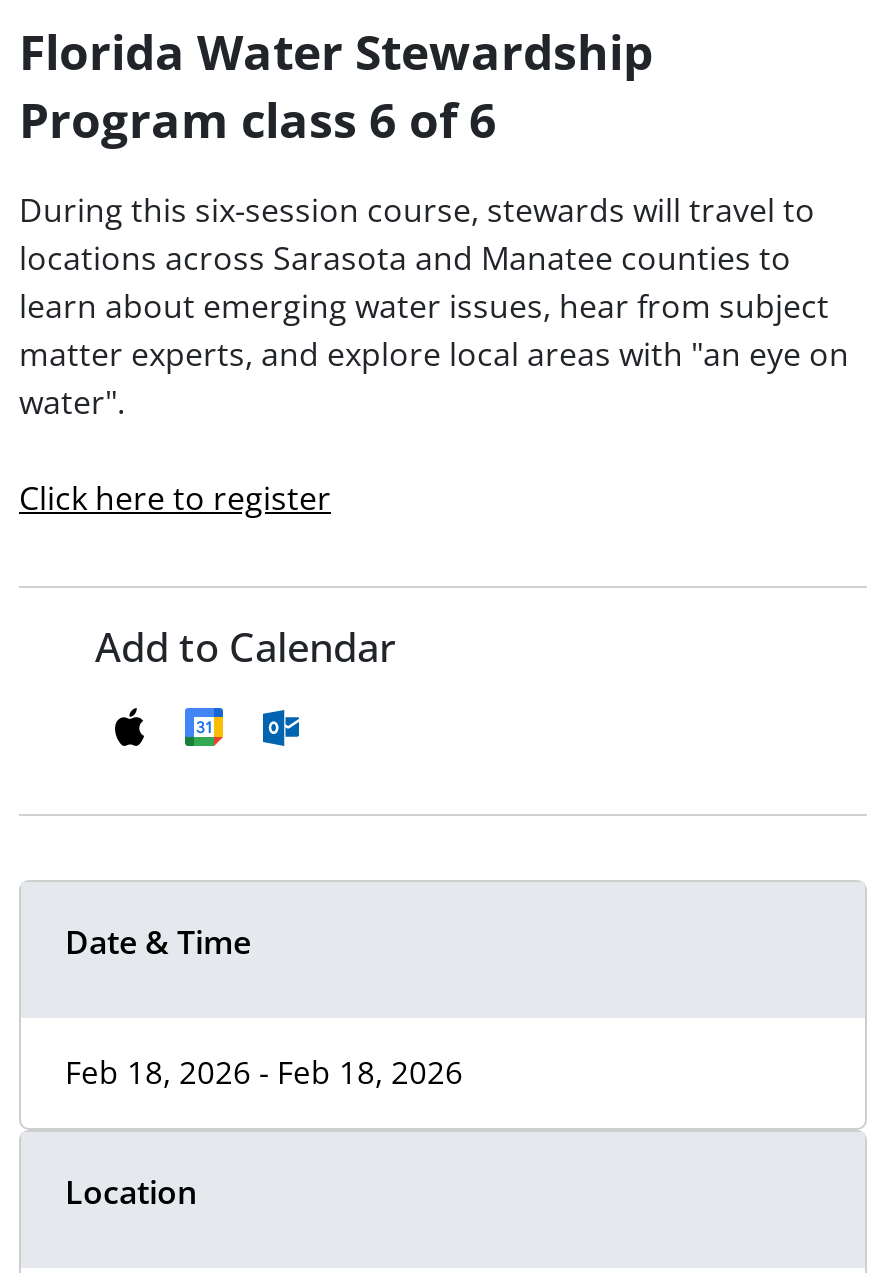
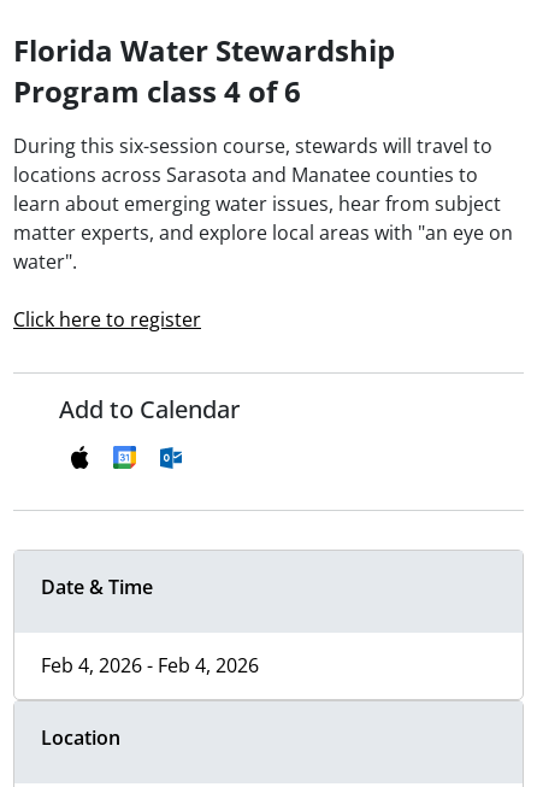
- Program class 6 of 6
+ Program class 4 of 6

- Feb 18, 2026 - Feb 18, 2026
+ Feb 4, 2026 - Feb 4, 2026
